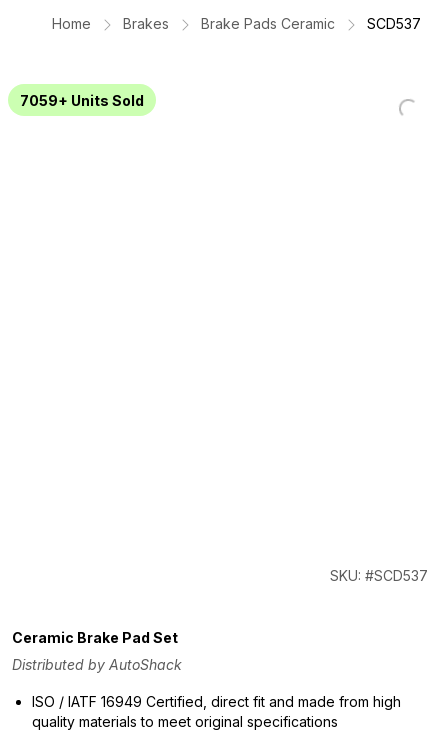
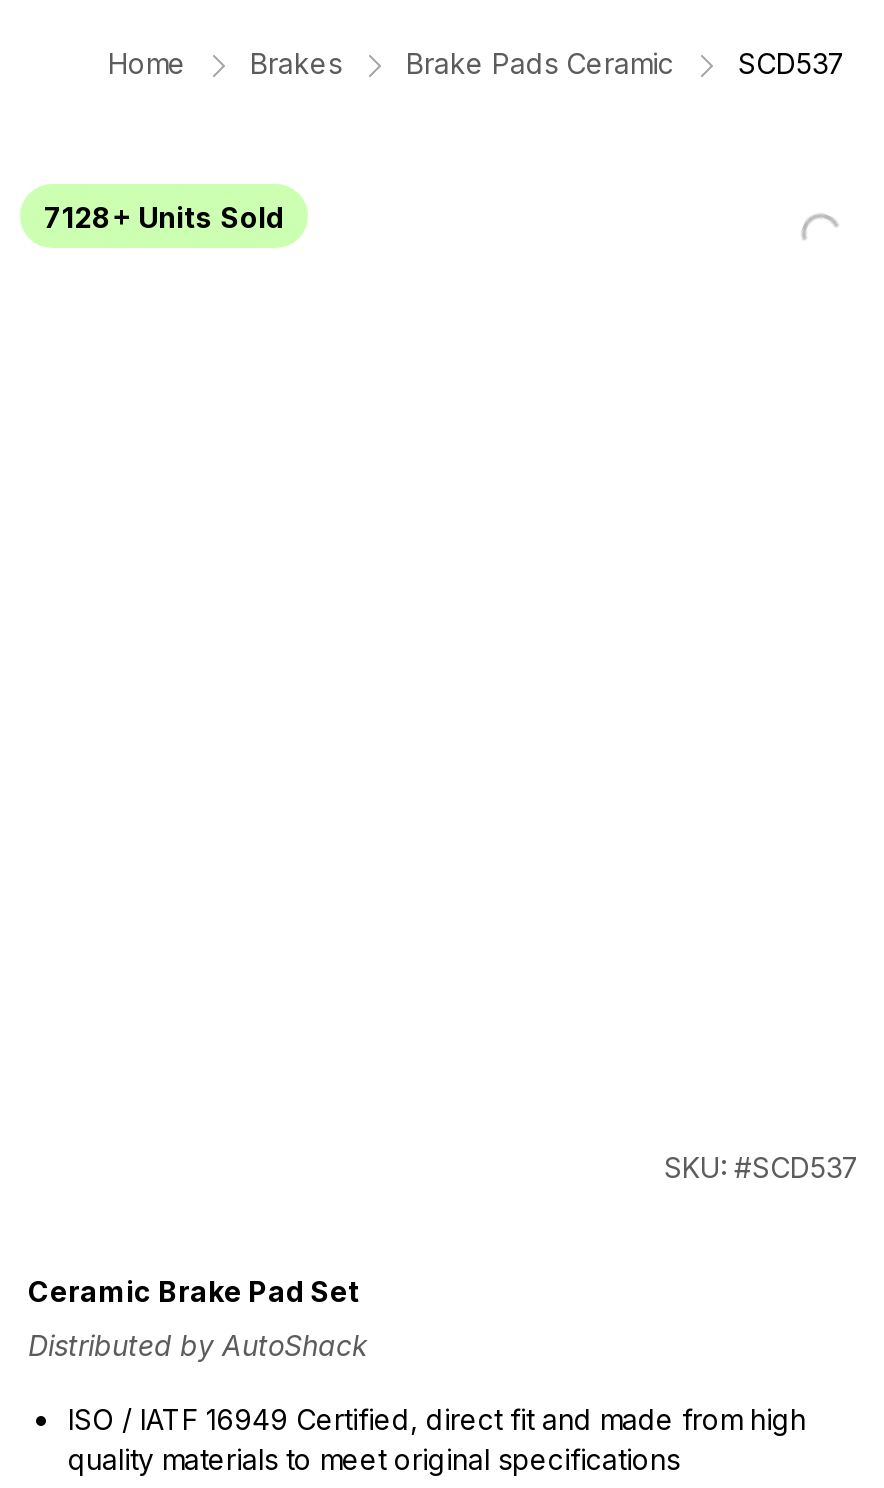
- 7059+ Units Sold
+ 7128+ Units Sold
